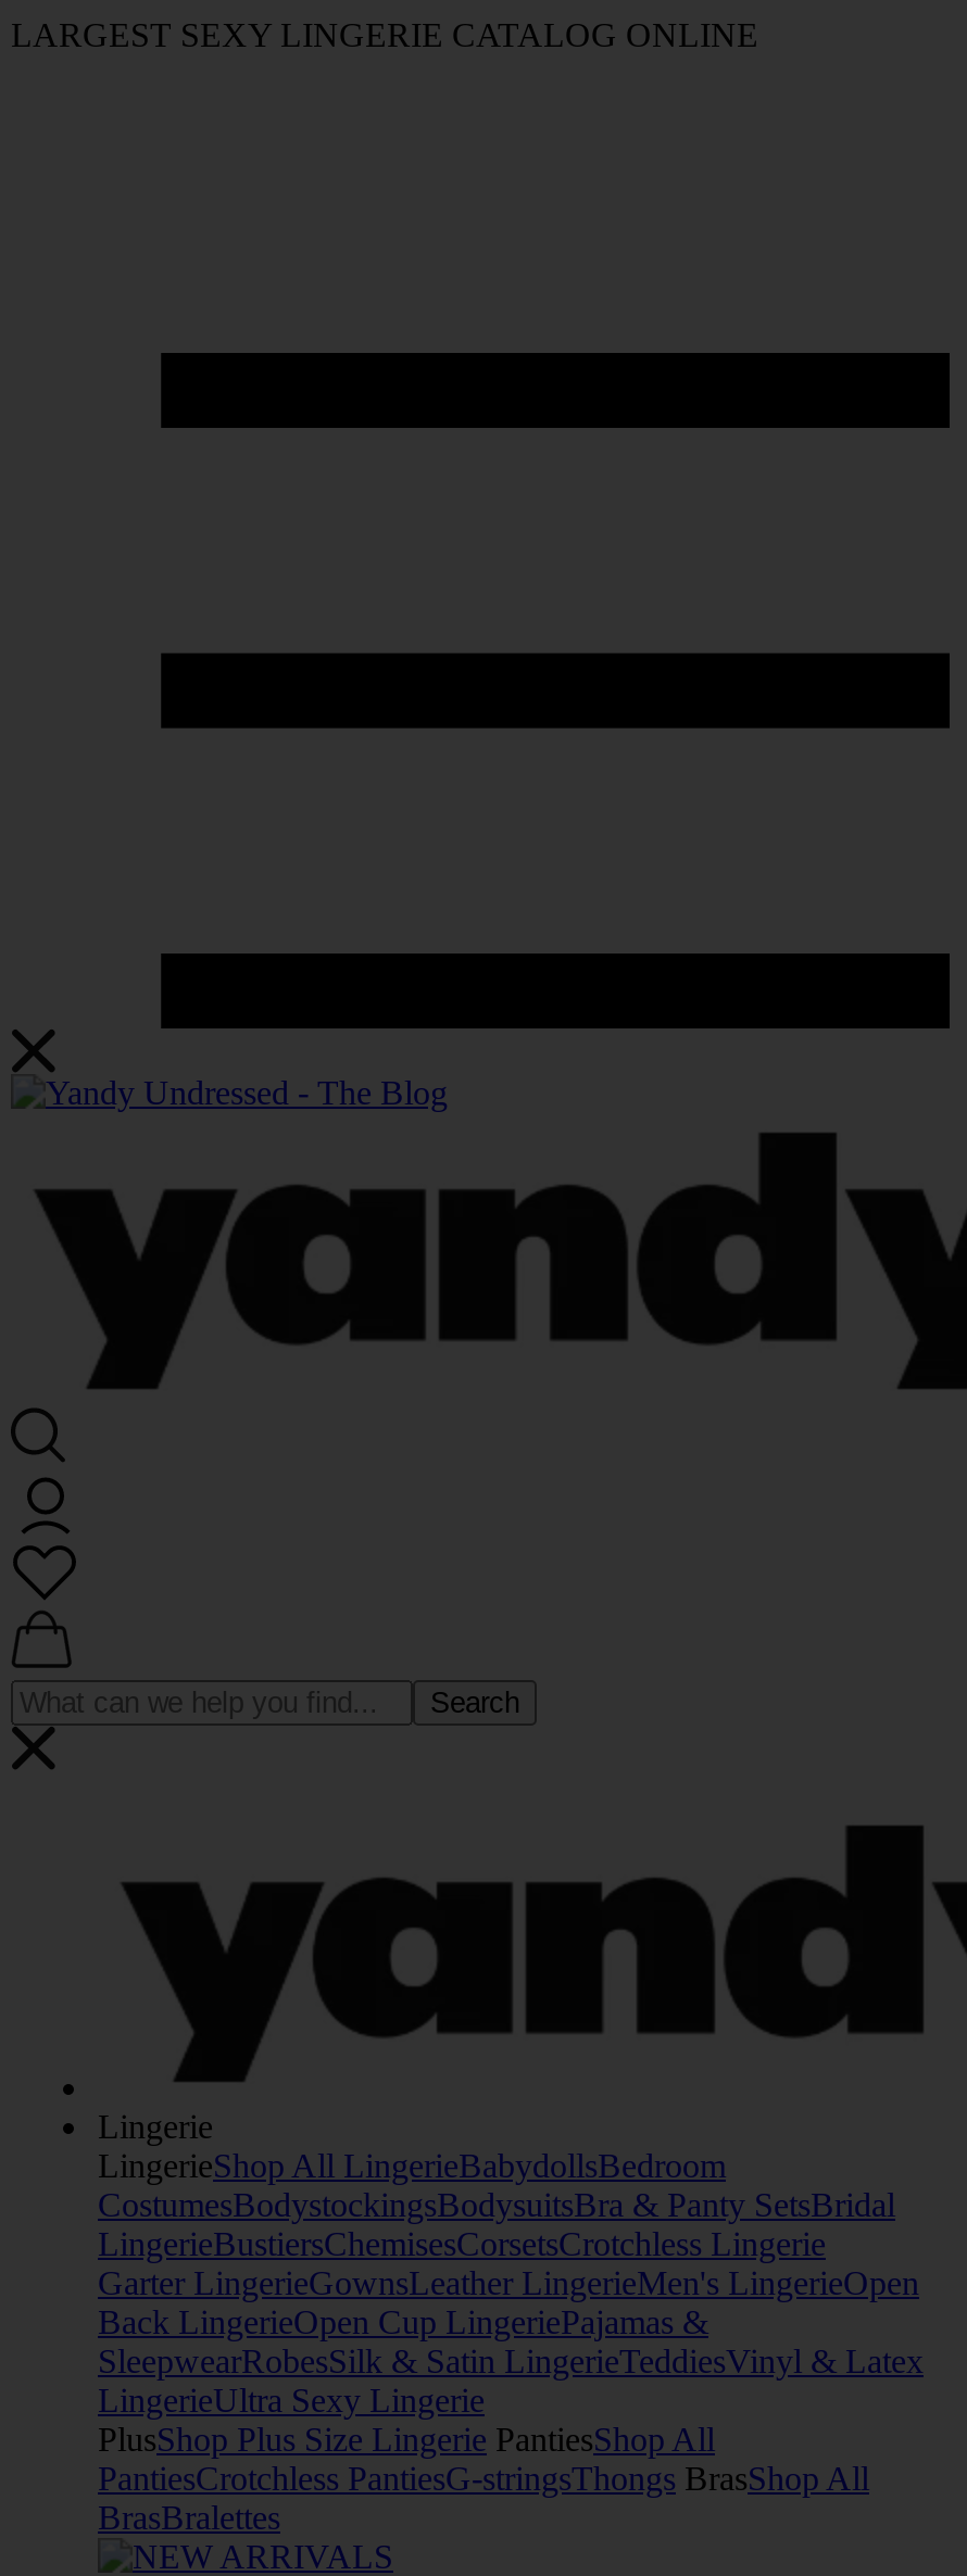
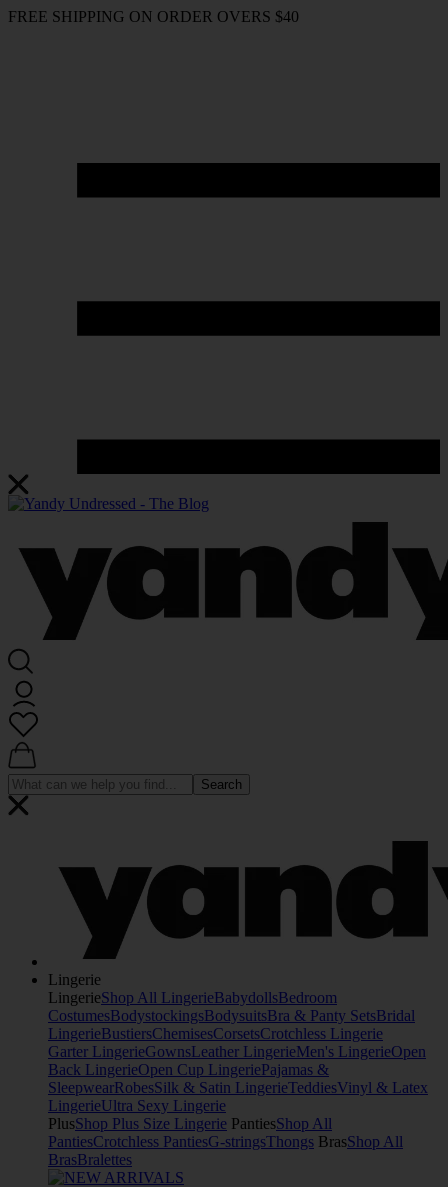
- LARGEST SEXY LINGERIE CATALOG ONLINE
+ FREE SHIPPING ON ORDER OVERS $40
